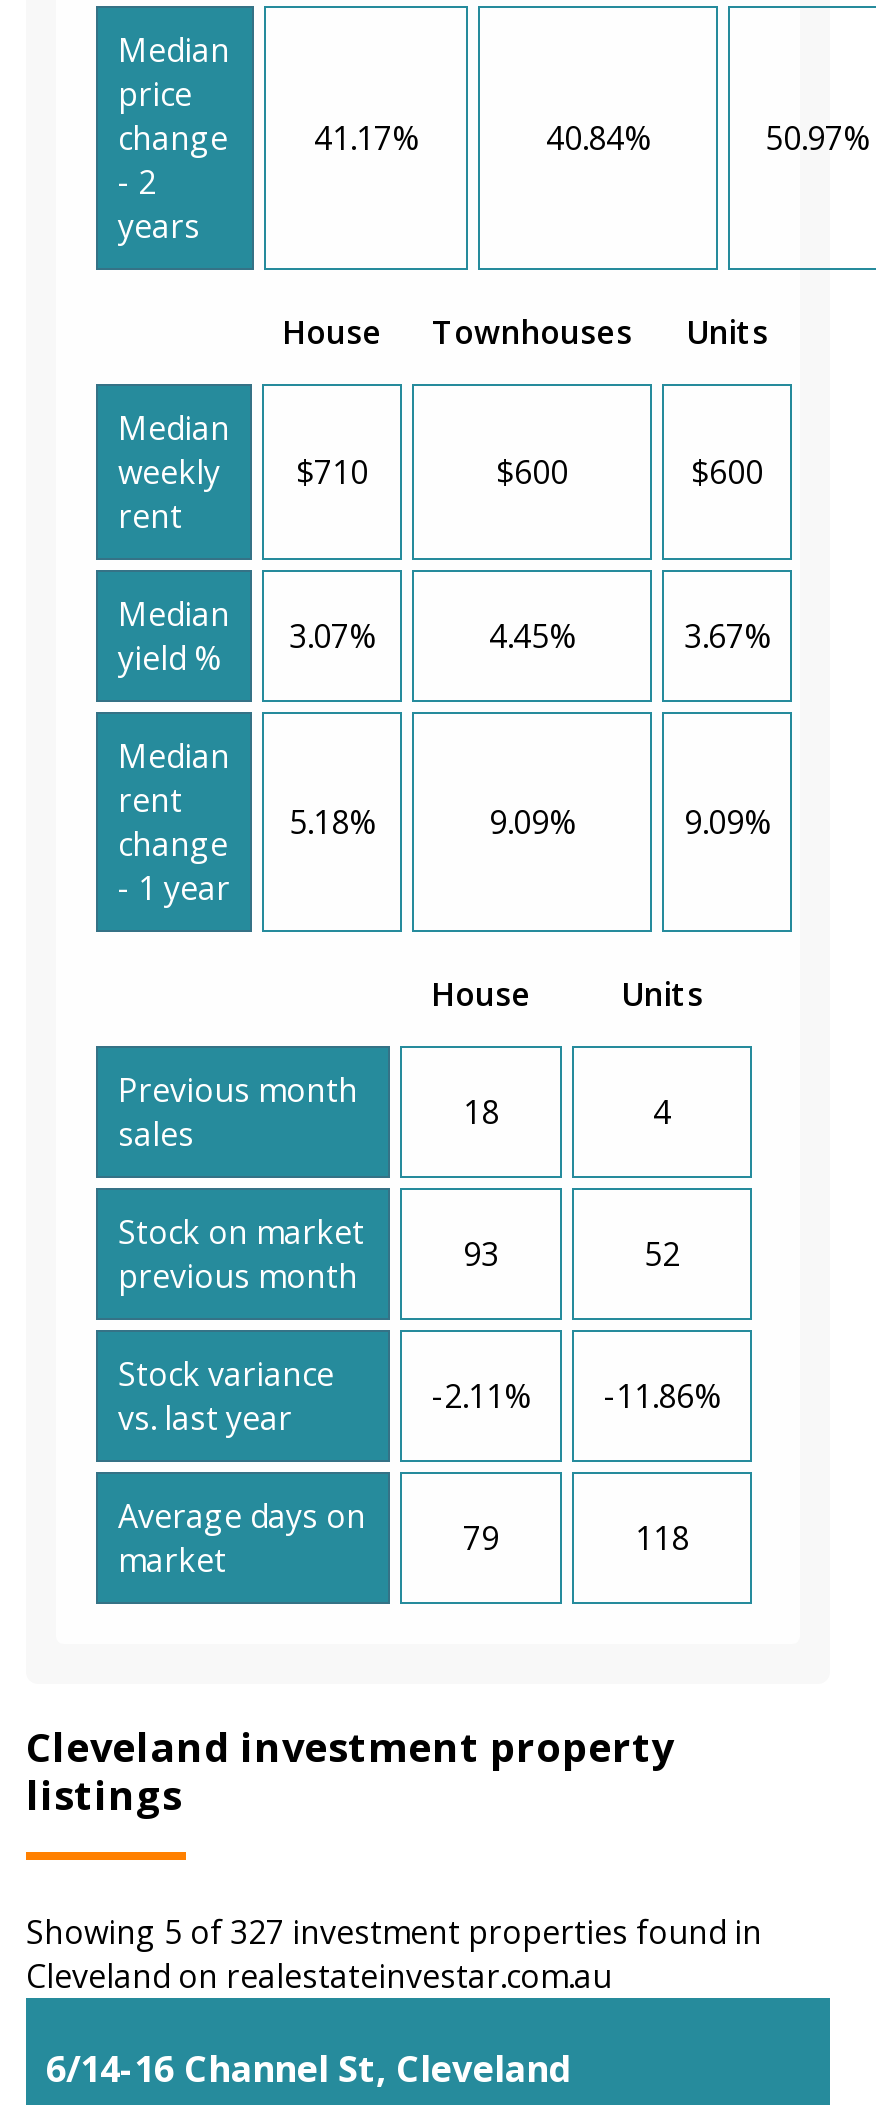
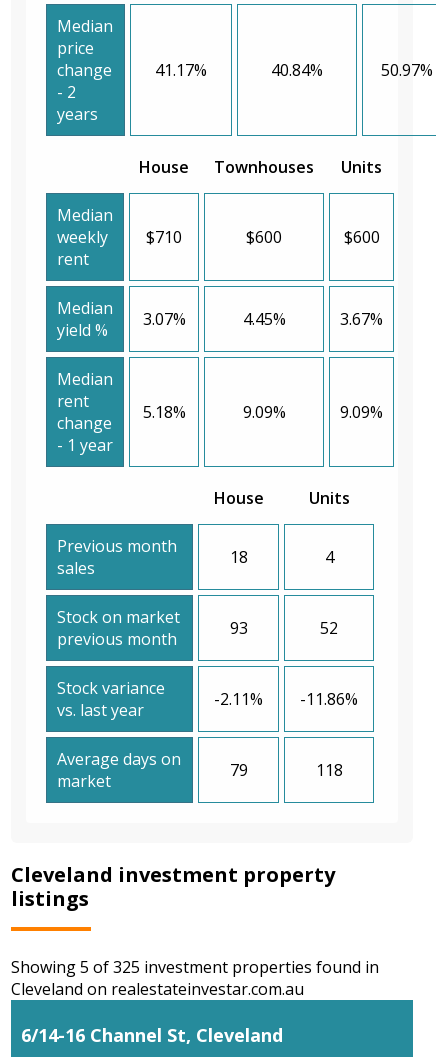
- Showing 5 of 327 investment properties found in
+ Showing 5 of 325 investment properties found in
